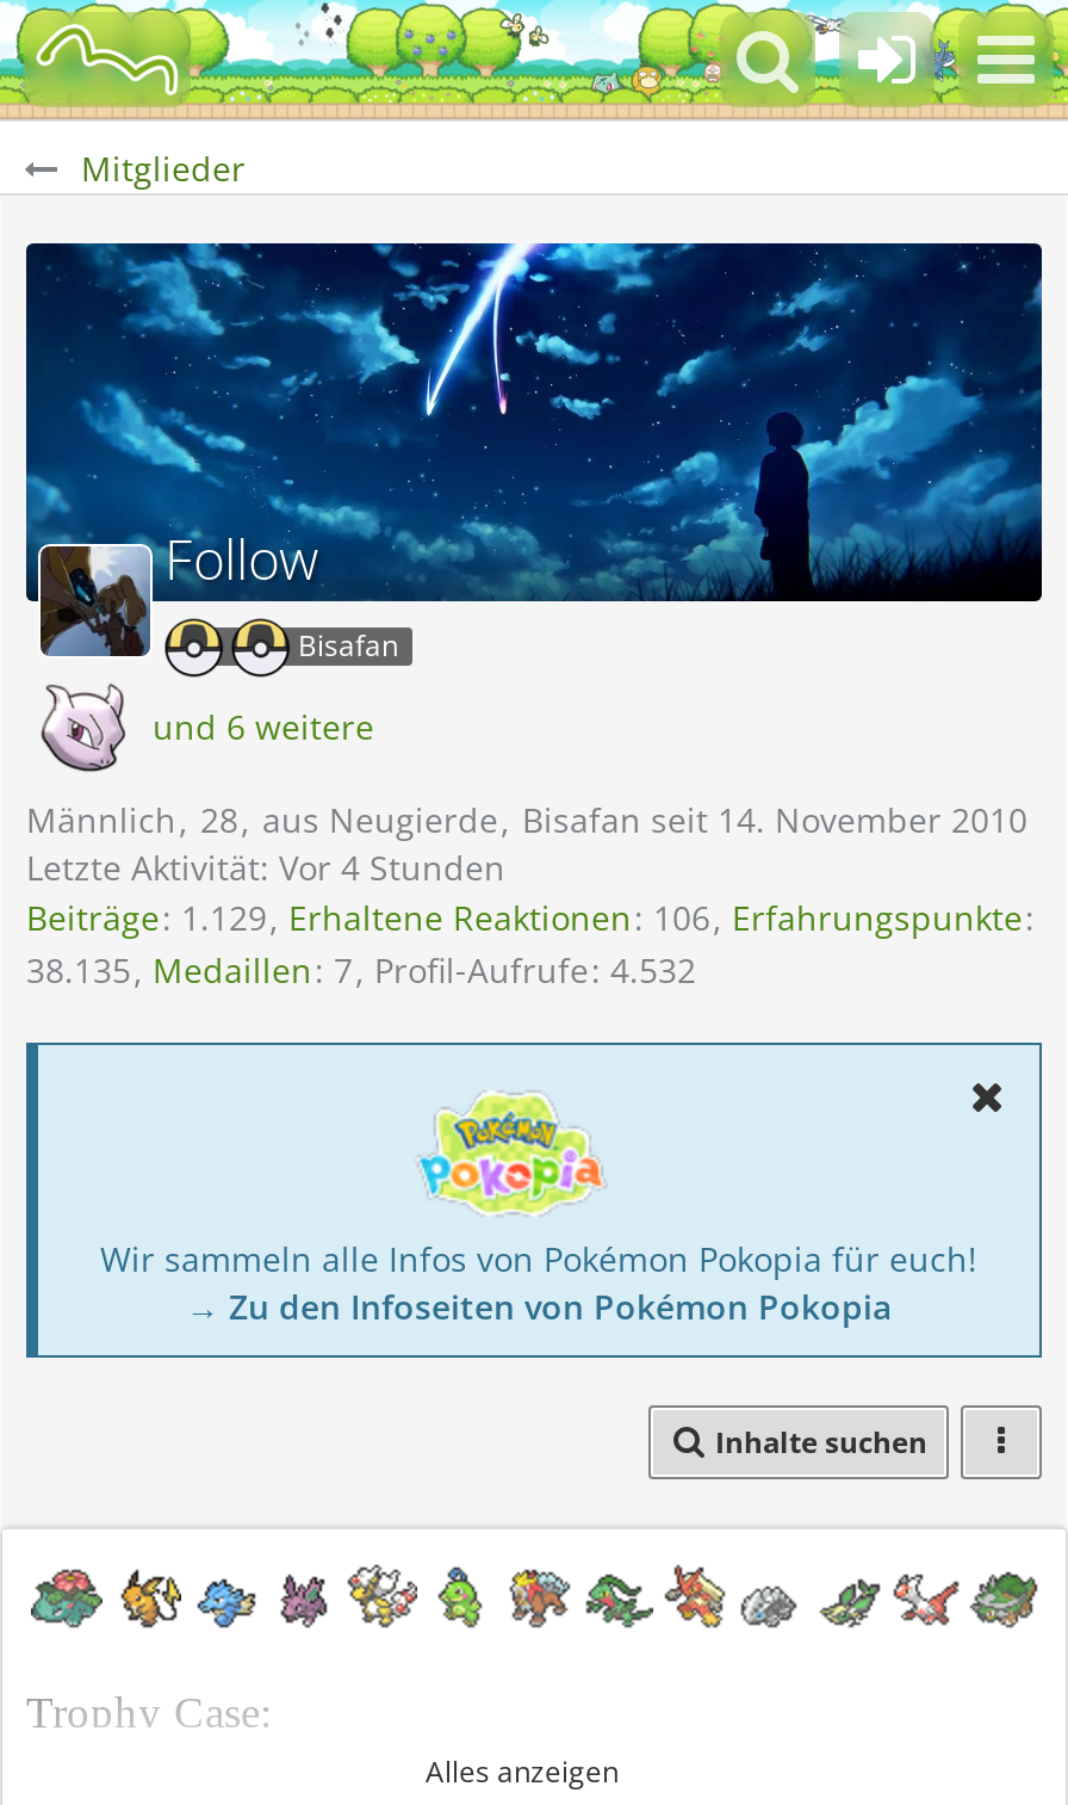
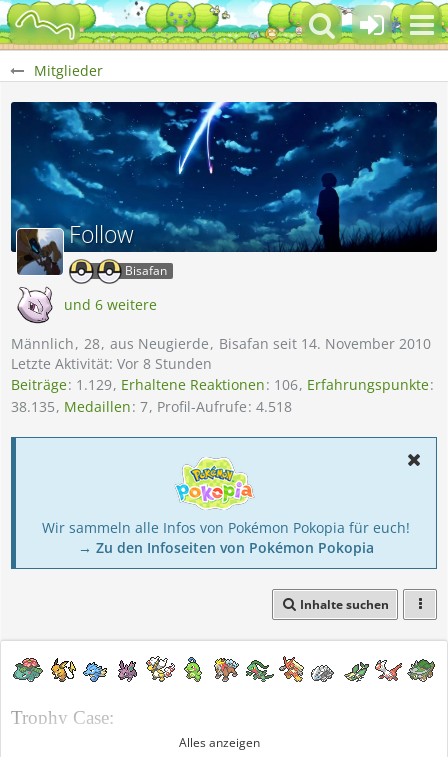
- Letzte Aktivität: Vor 4 Stunden
+ Letzte Aktivität: Vor 8 Stunden

- 38.135 Medaillen 7 Profil-Aufrufe 4.532
+ 38.135 Medaillen 7 Profil-Aufrufe 4.518
